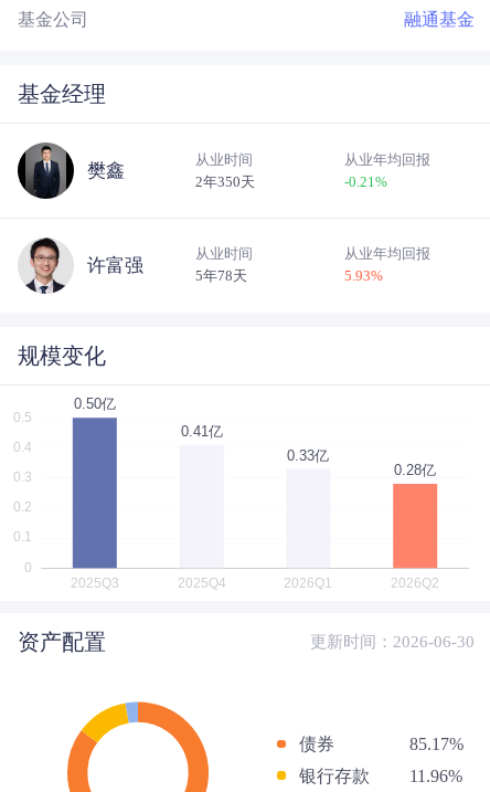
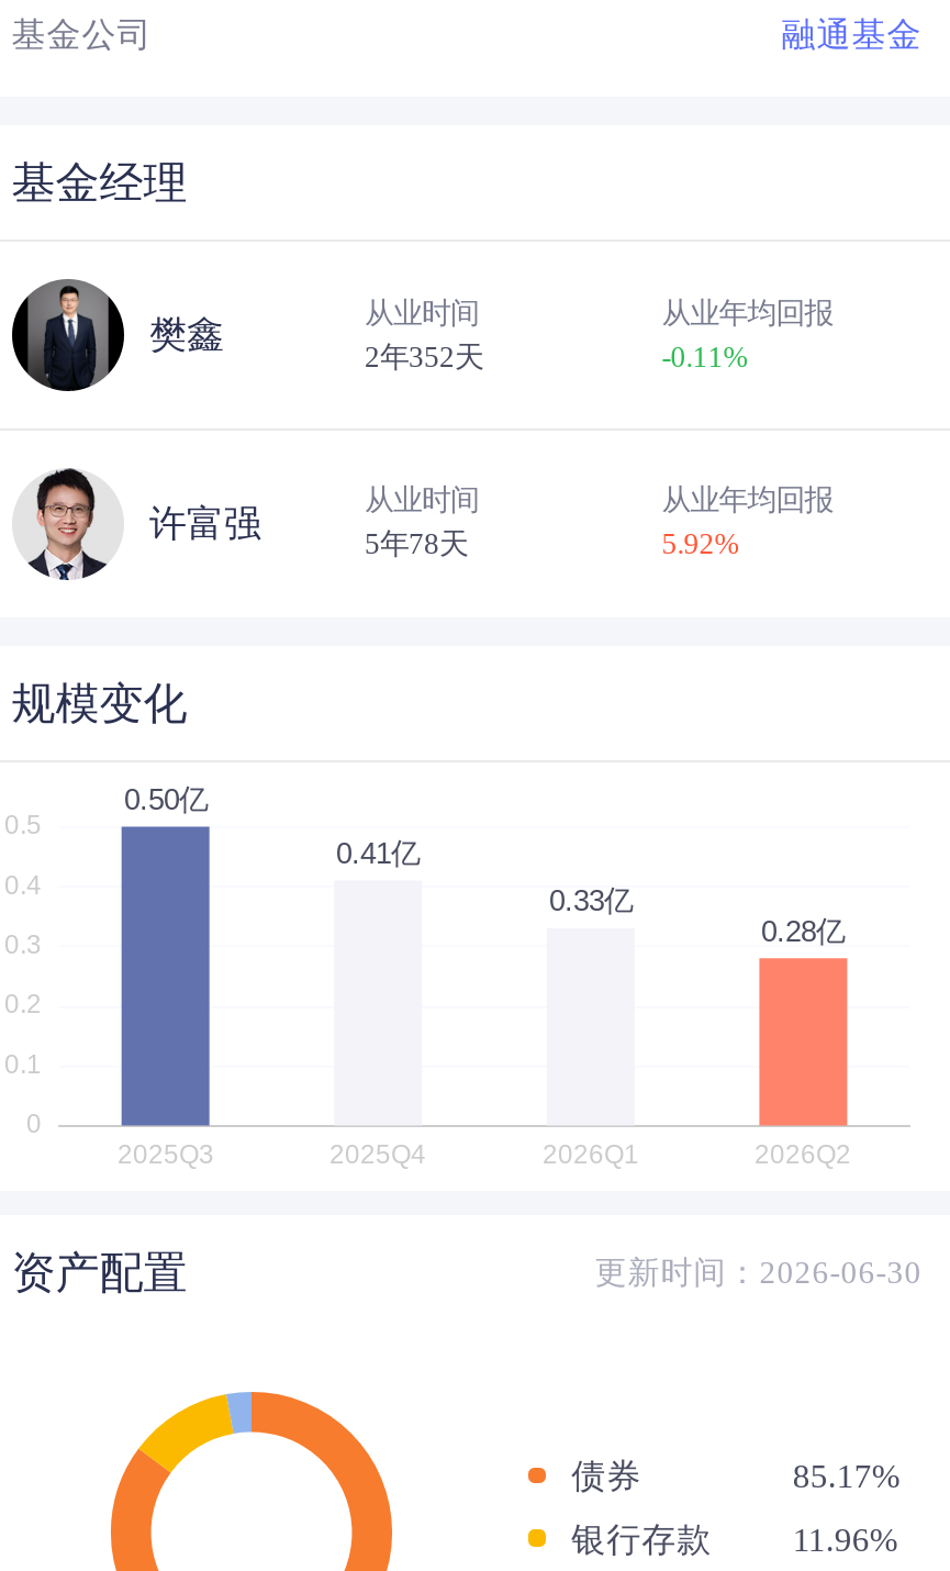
- 2年350天
+ 2年352天

- -0.21%
+ -0.11%

- 5.93%
+ 5.92%
